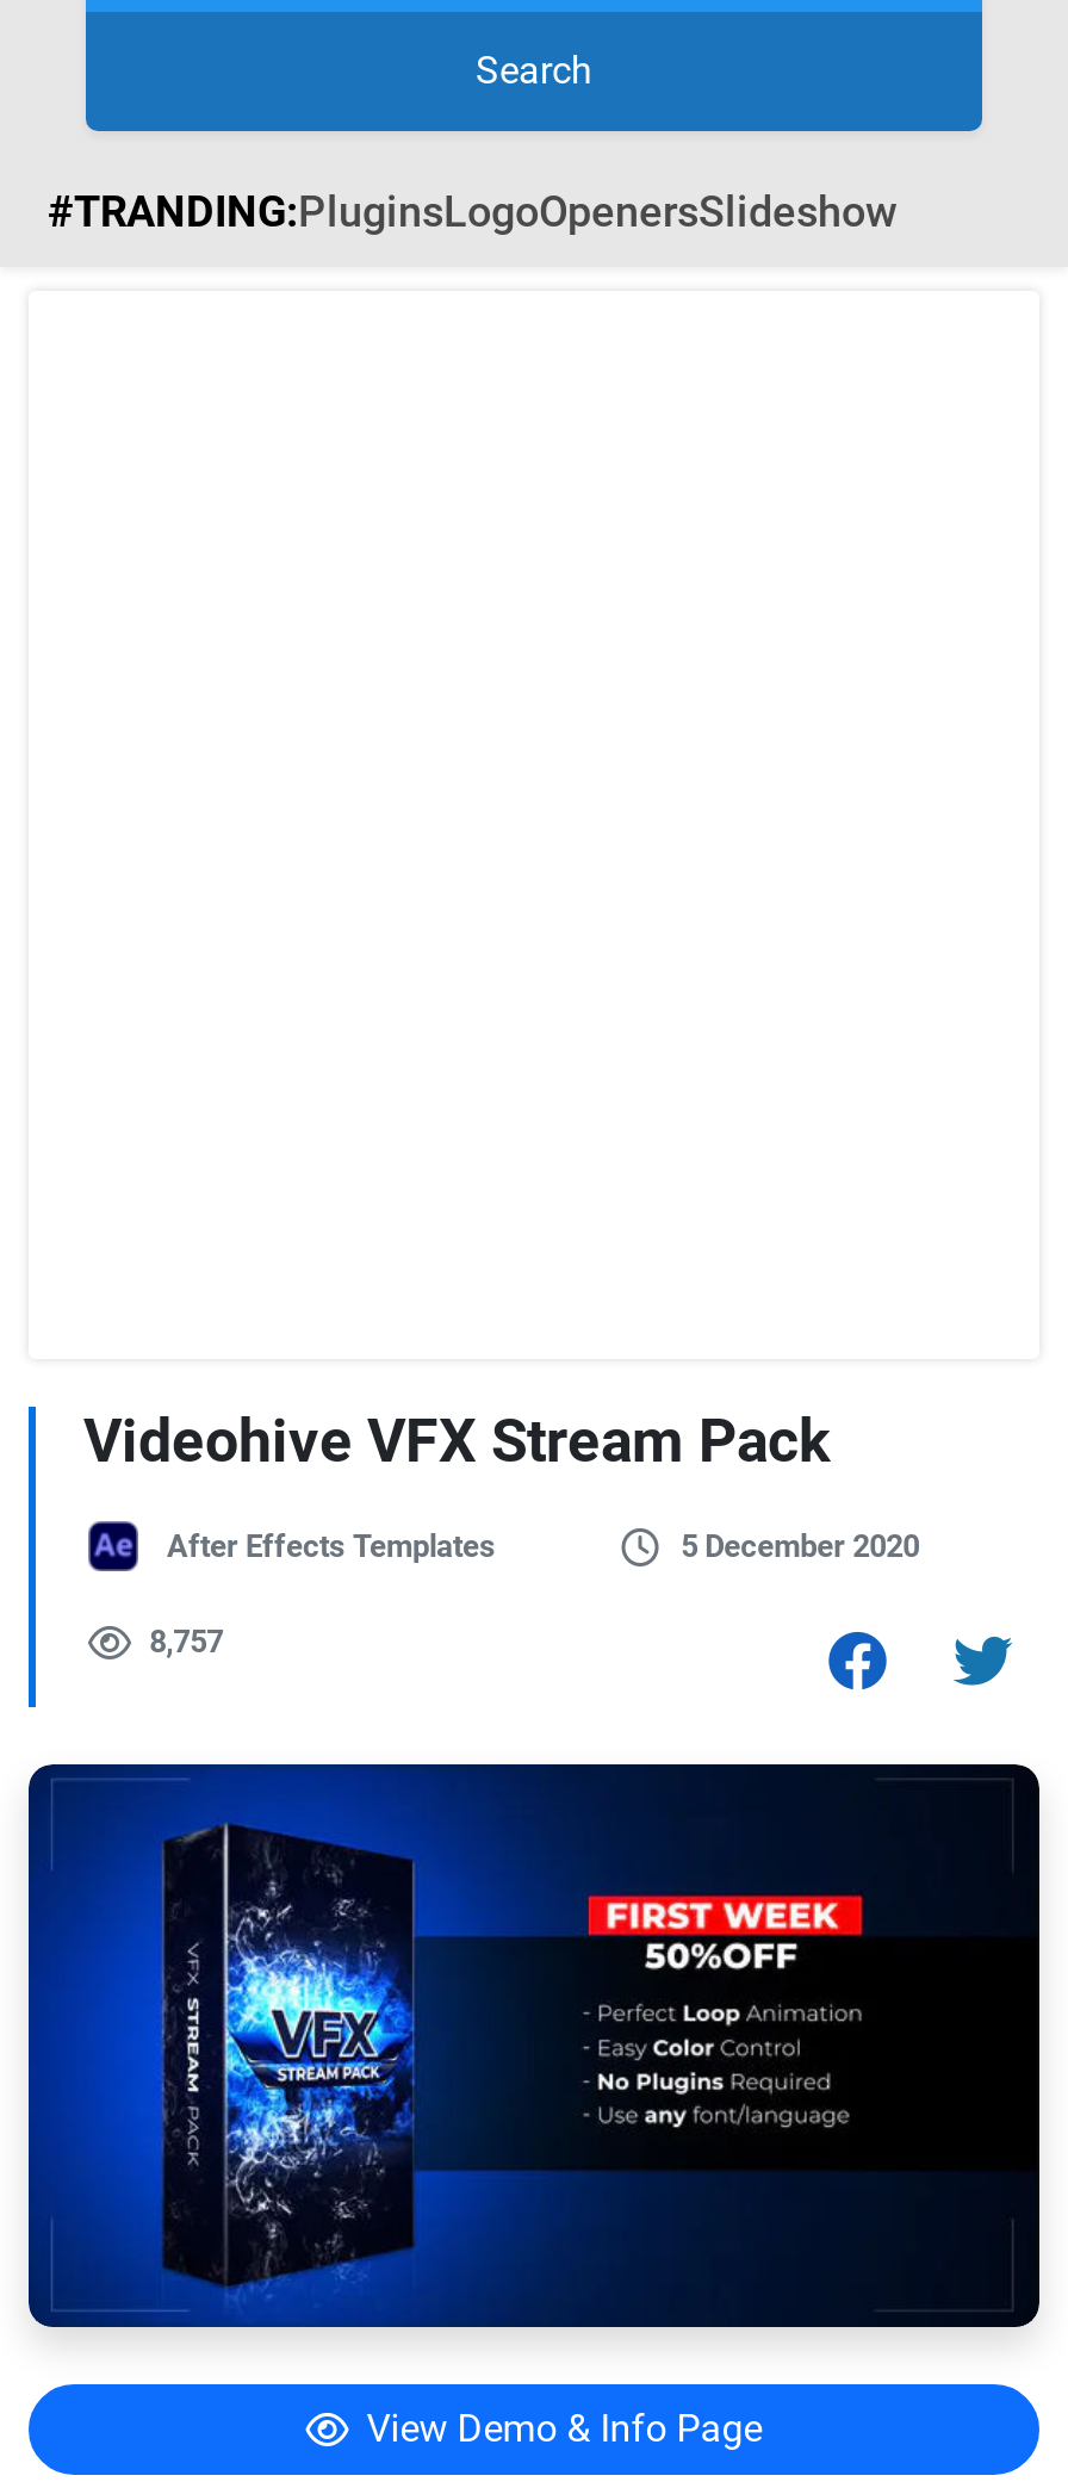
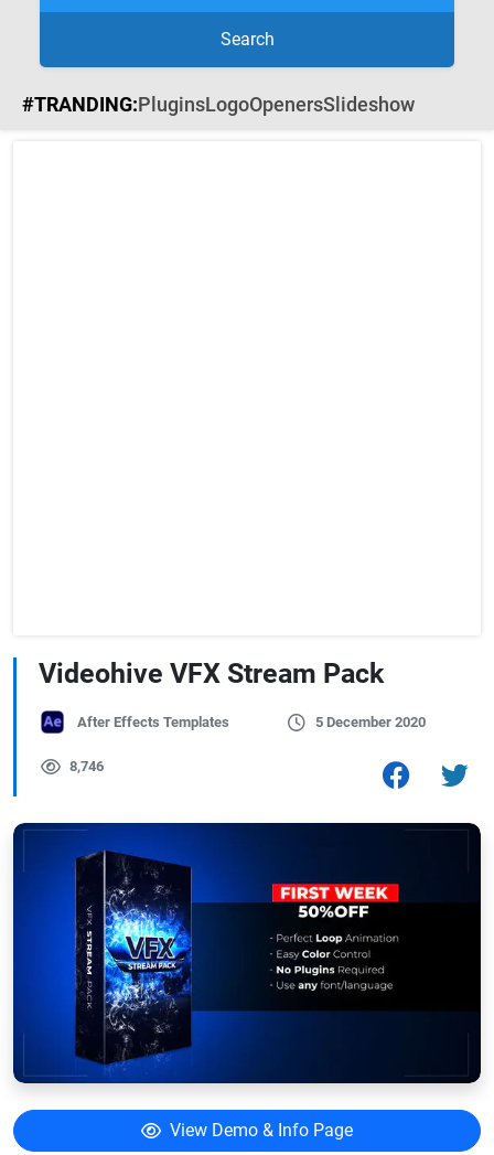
- 8,757
+ 8,746
